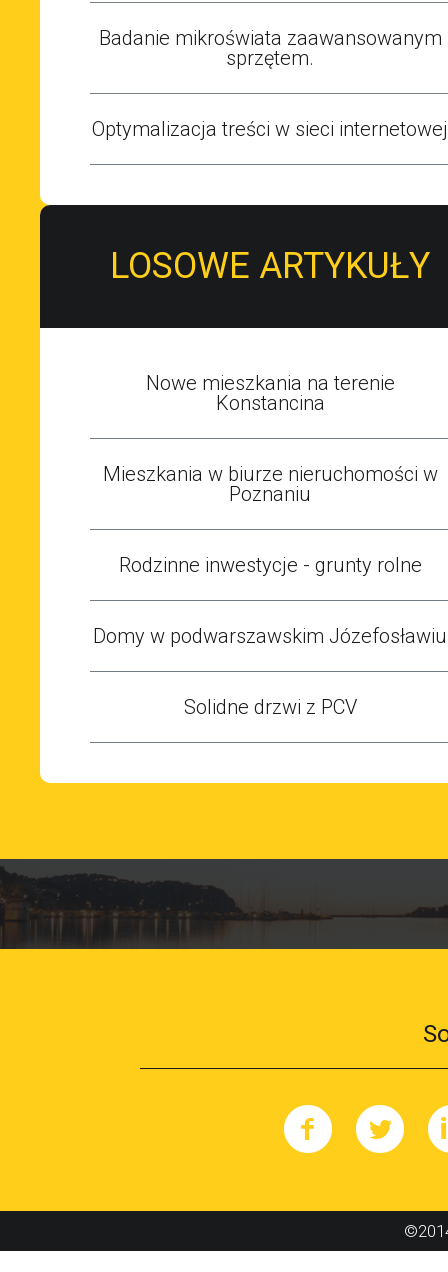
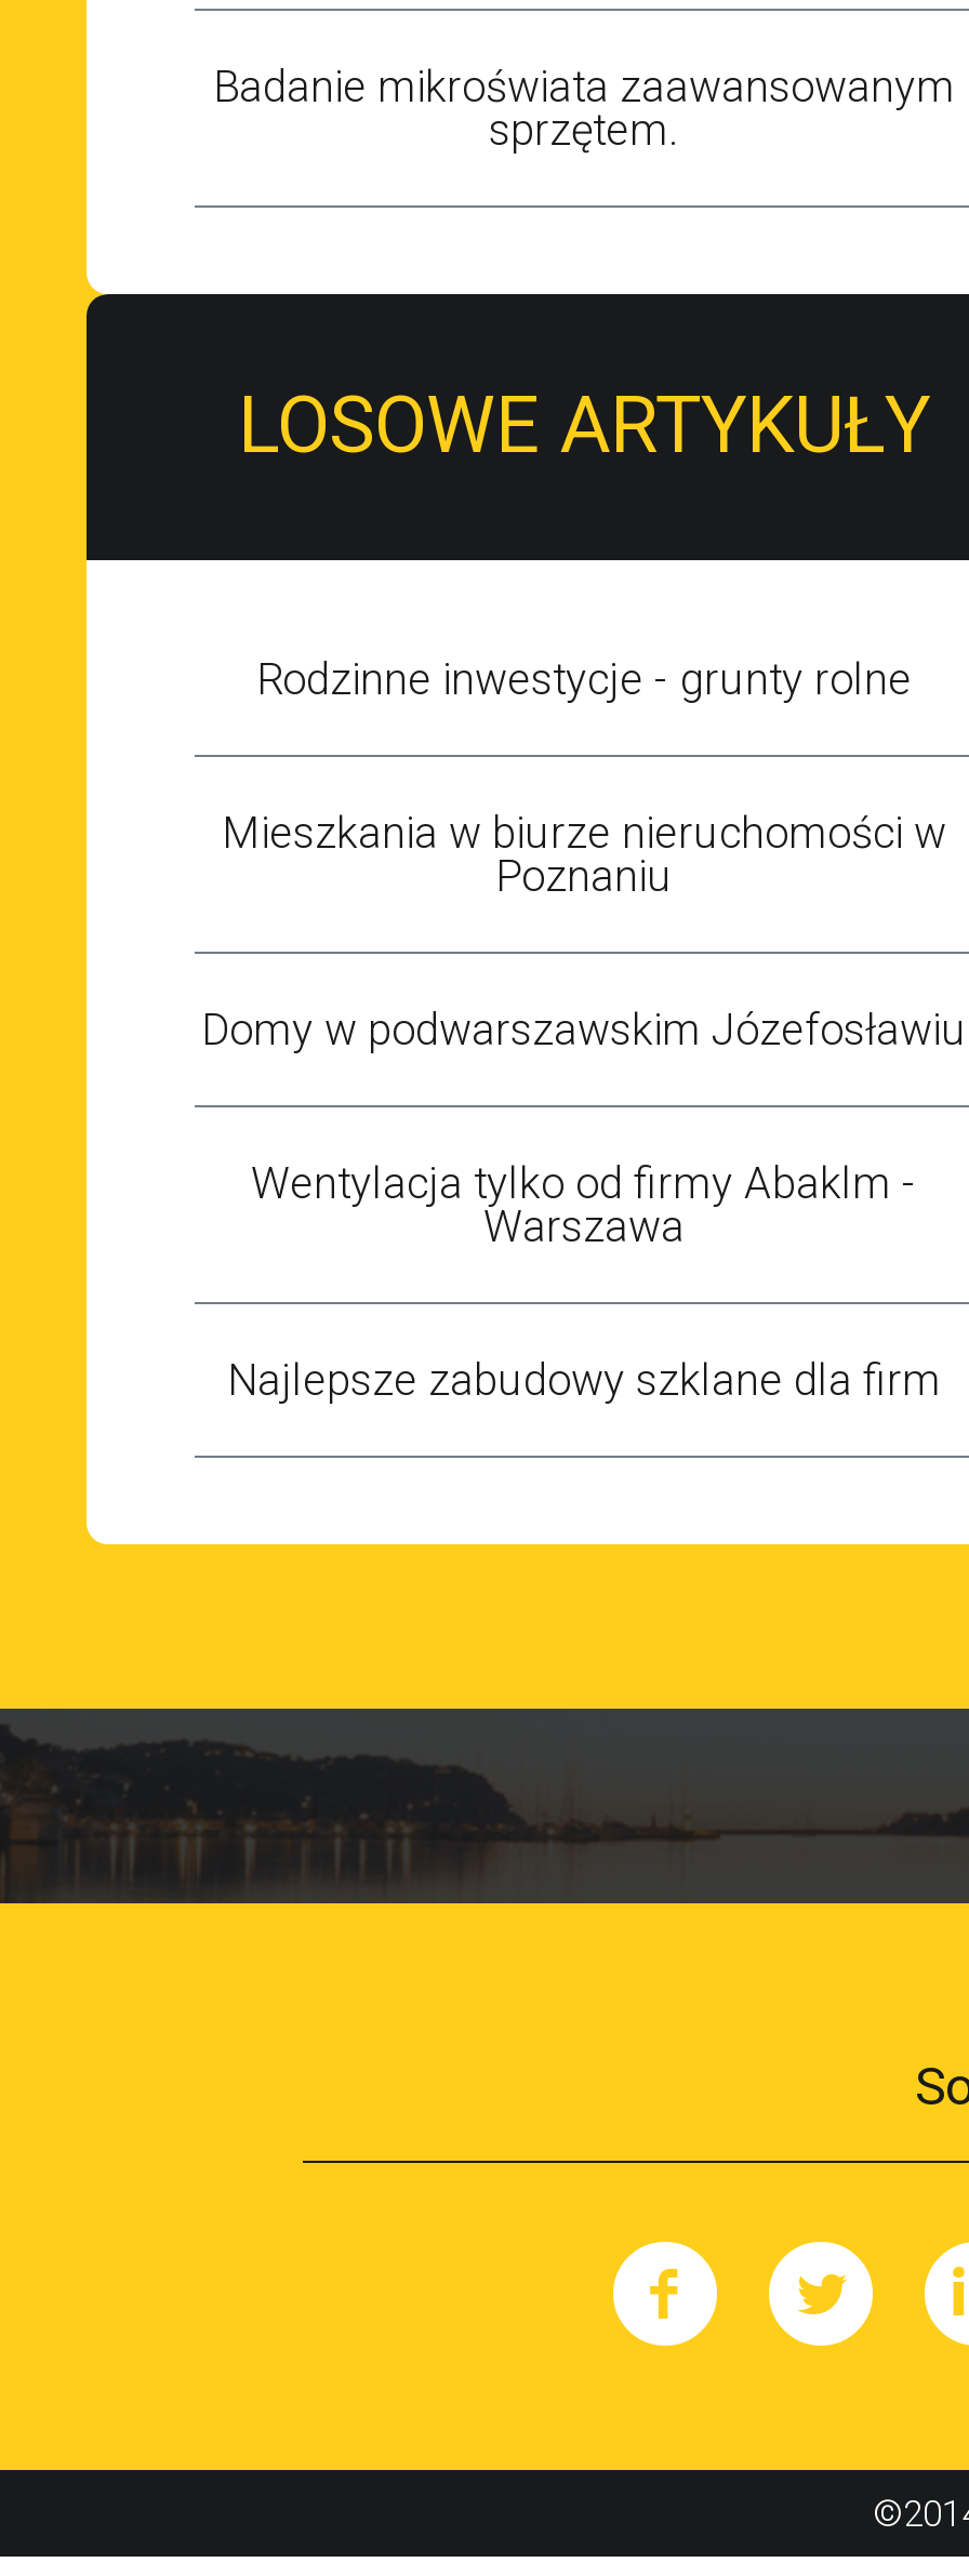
- Optymalizacja treści w sieci internetowej

- Nowe mieszkania na terenie
- Konstancina

moved up: Mieszkania w biurze nieruchomości w | Poznaniu

moved up: Rodzinne inwestycje - grunty rolne

moved up: Domy w podwarszawskim Józefosławiu

- Solidne drzwi z PCV
+ Wentylacja tylko od firmy Abaklm -
+ Warszawa
+ Najlepsze zabudowy szklane dla firm
